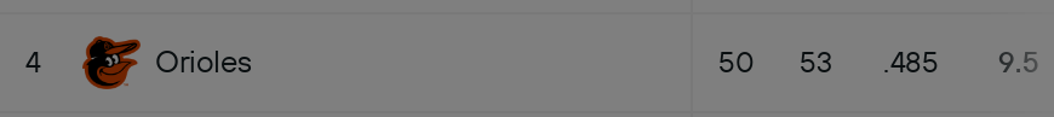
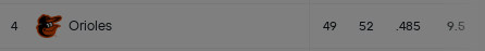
- 50
+ 49

- 53
+ 52
